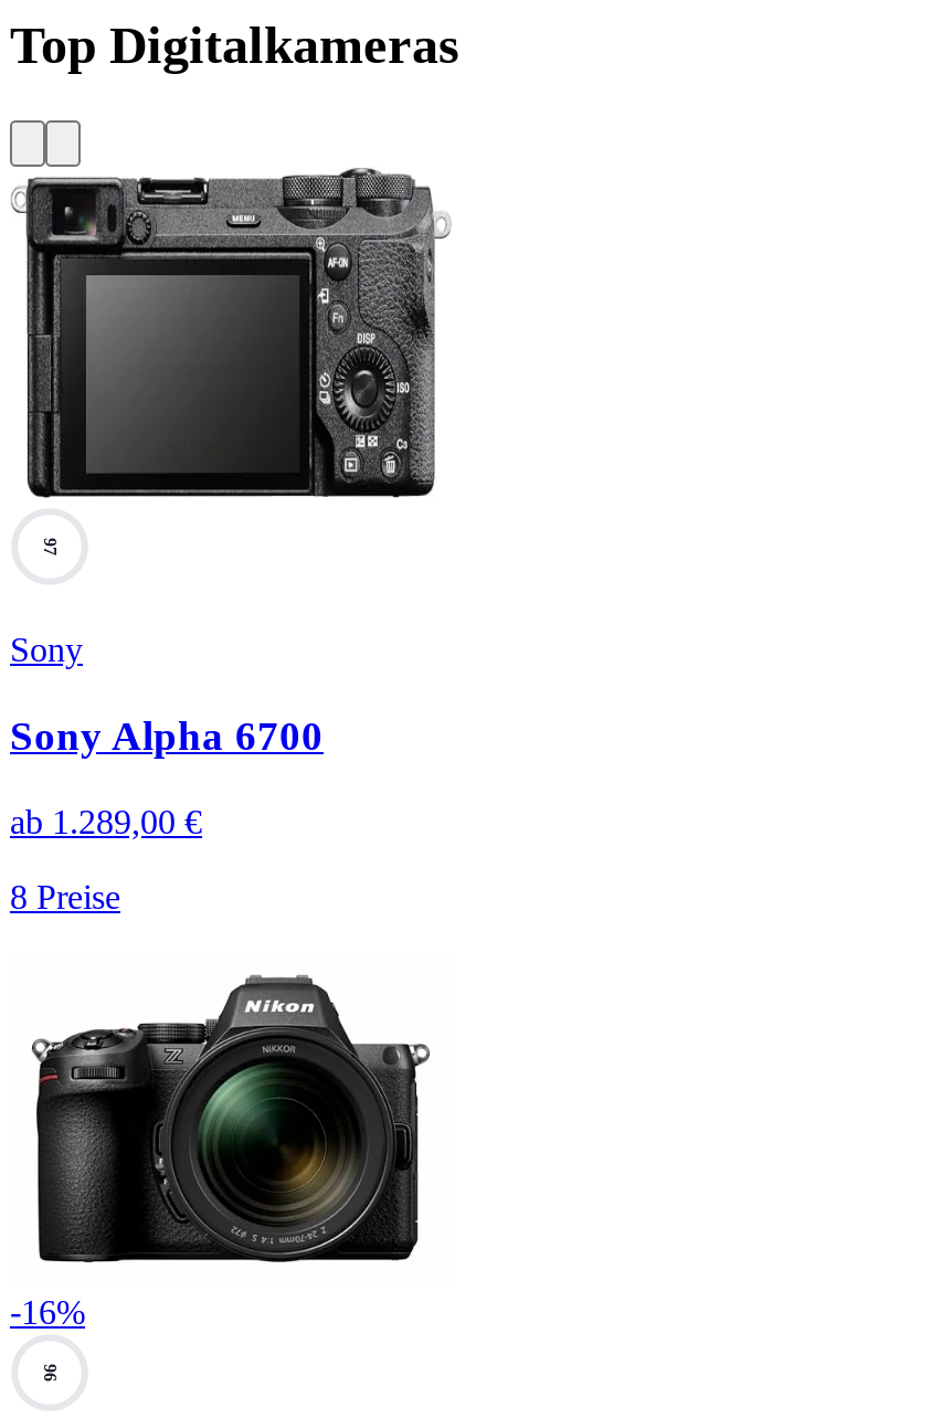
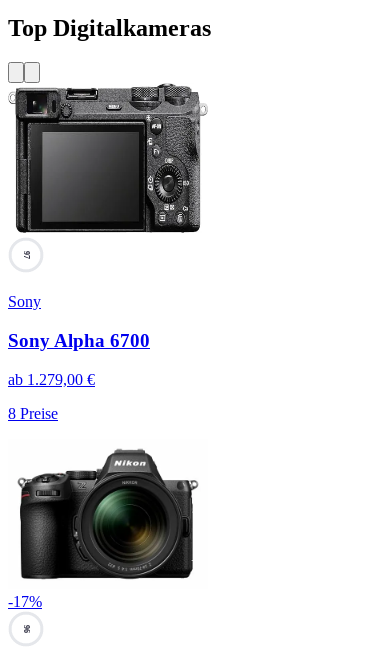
- ab 1.289,00 €
+ ab 1.279,00 €

- -16%
+ -17%
